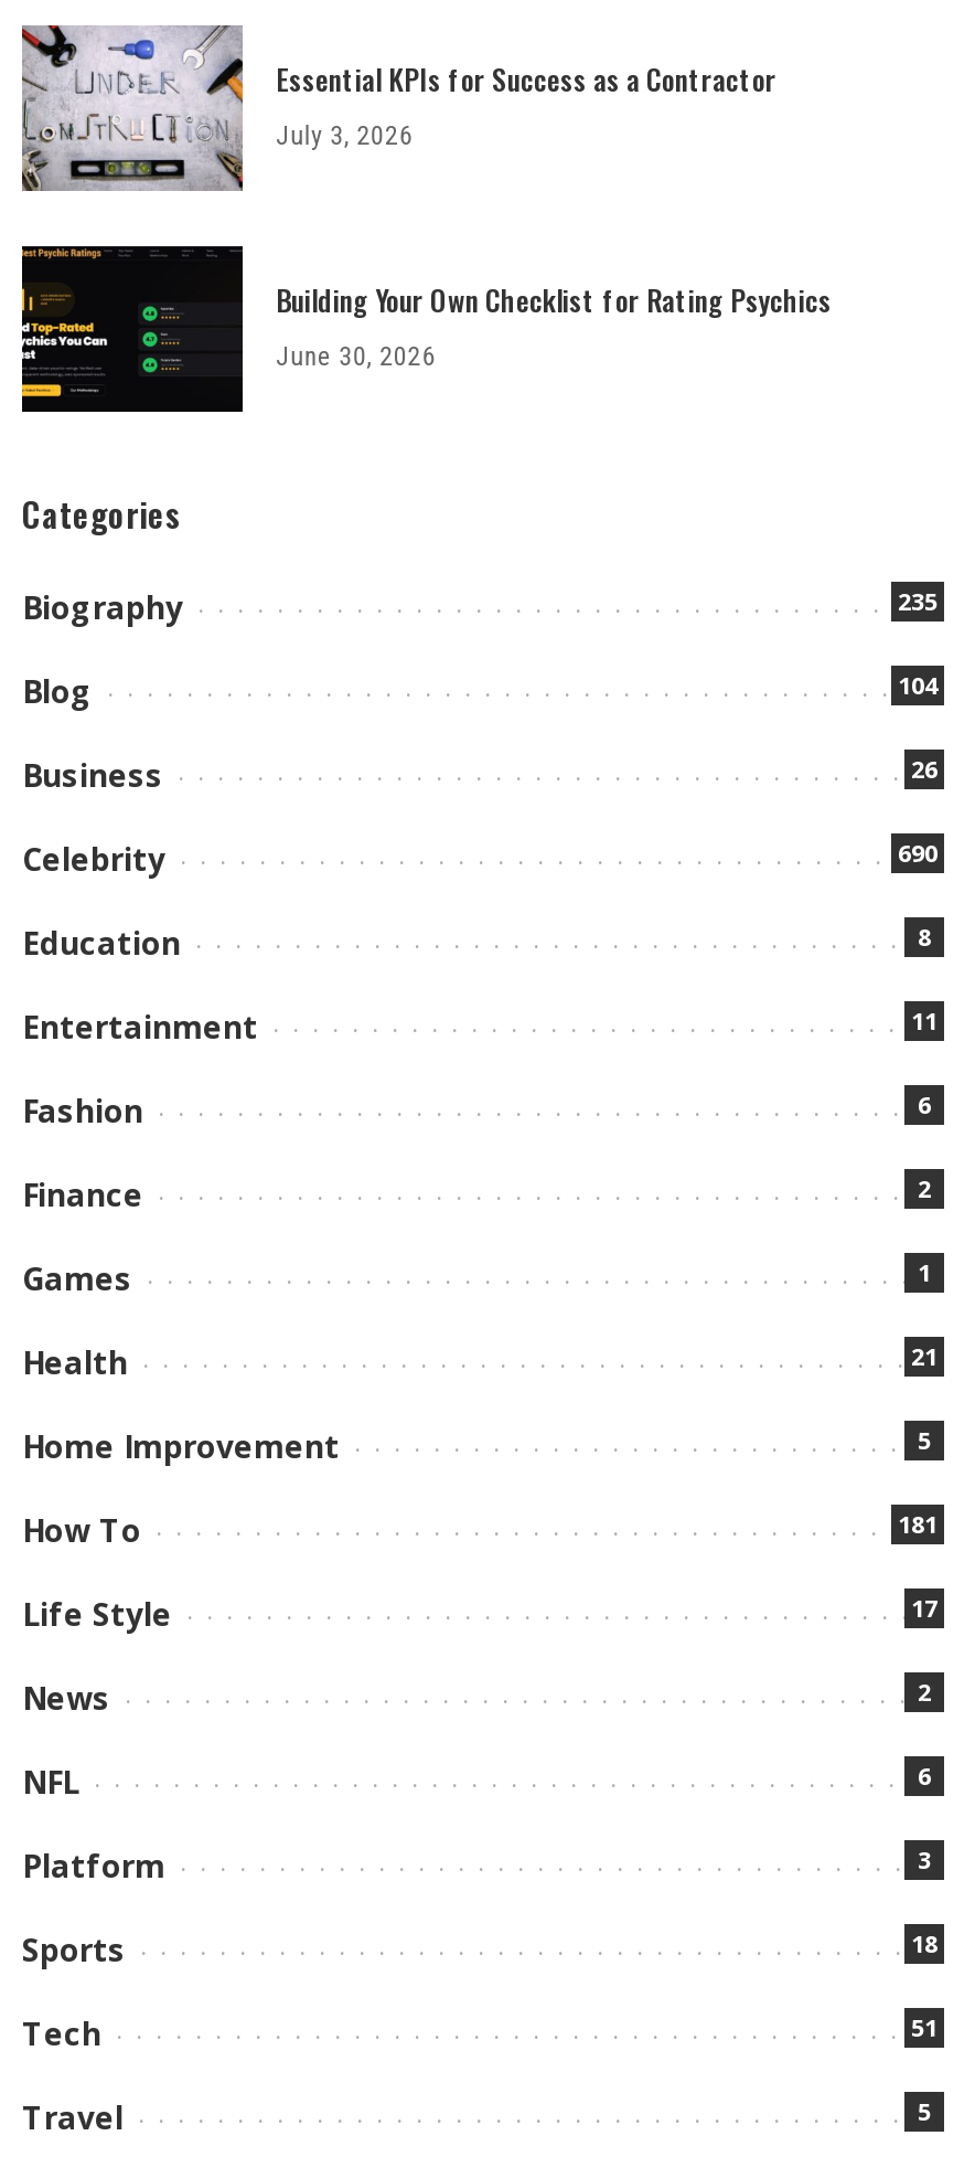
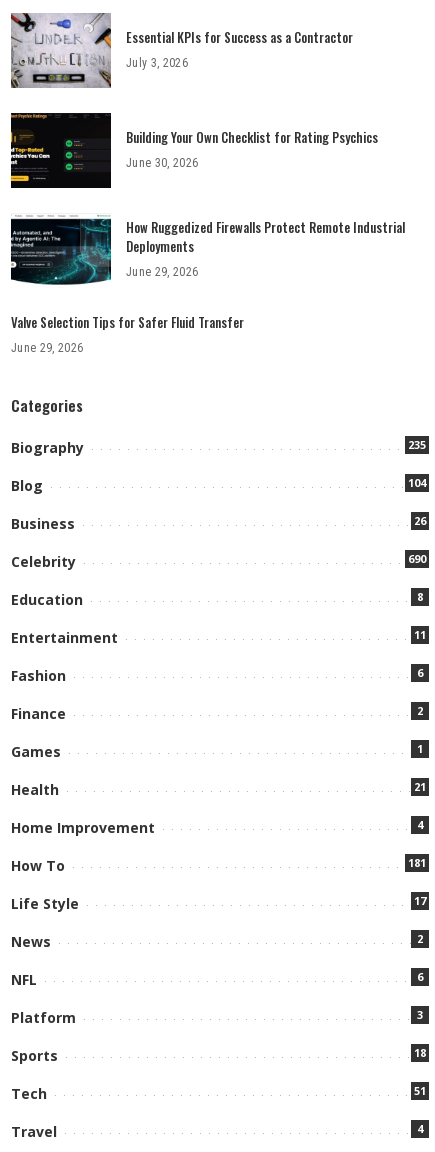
+ [image]
+ How Ruggedized Firewalls Protect Remote Industrial
+ Deployments
+ June 29, 2026
+ Valve Selection Tips for Safer Fluid Transfer
+ June 29, 2026

- 5
+ 4

- 5
+ 4
